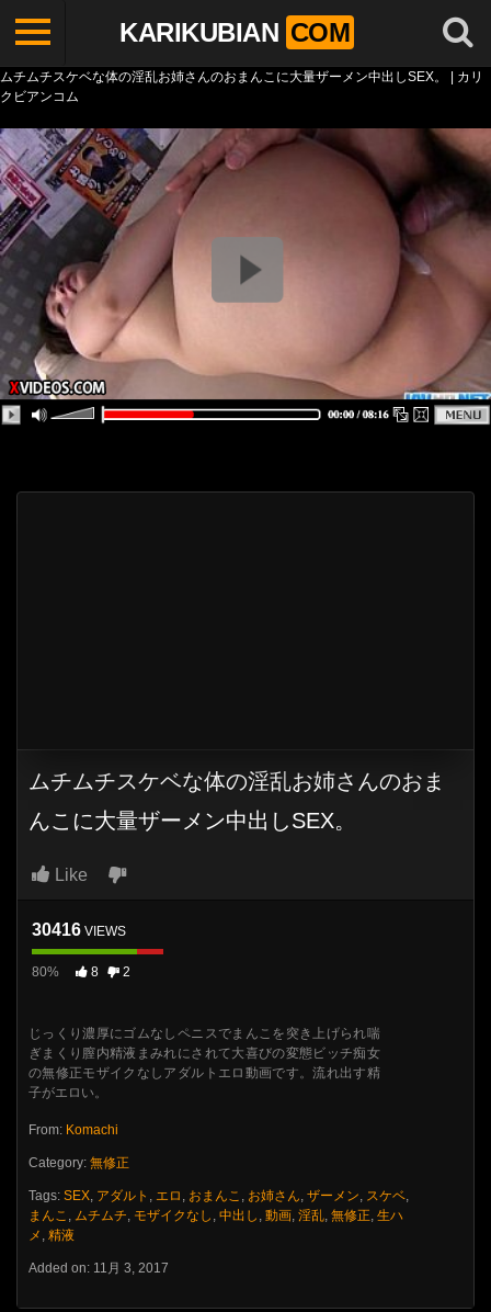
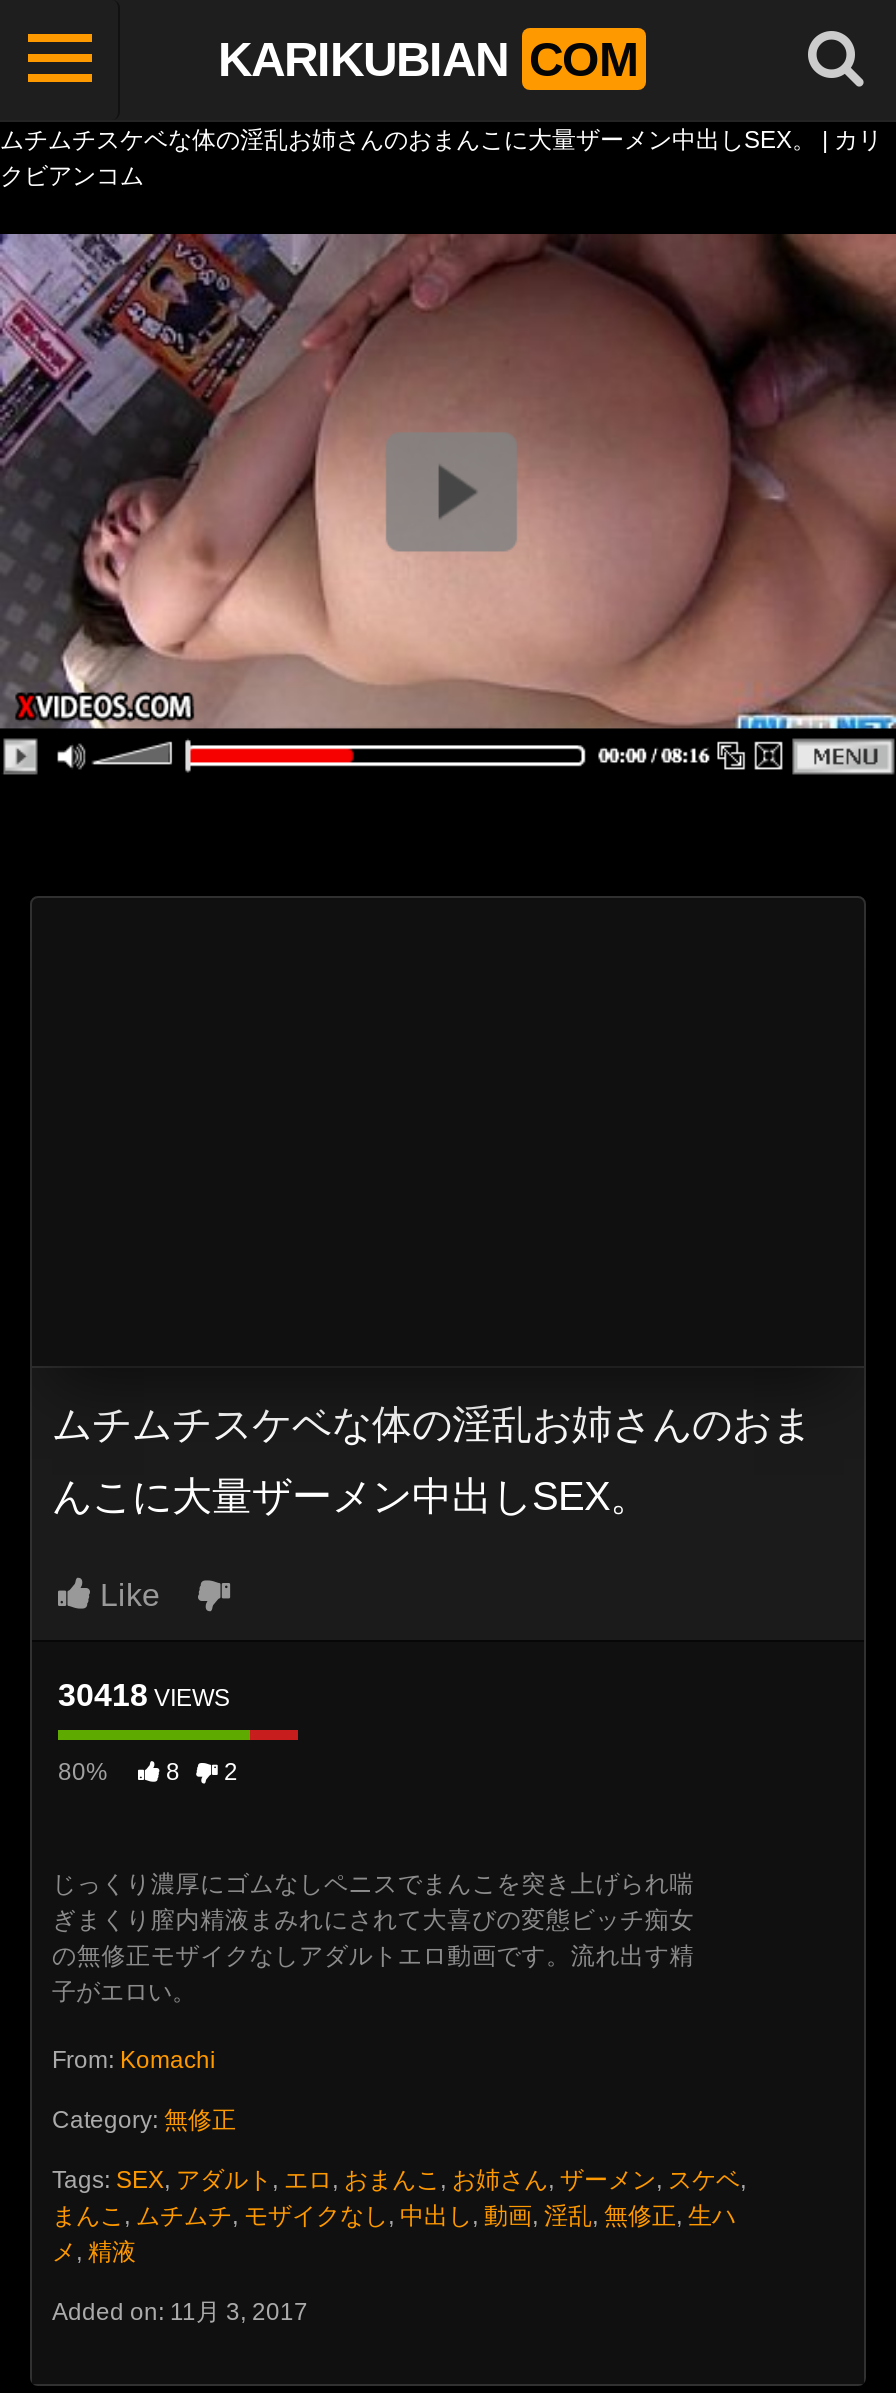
- 30416 VIEWS
+ 30418 VIEWS
